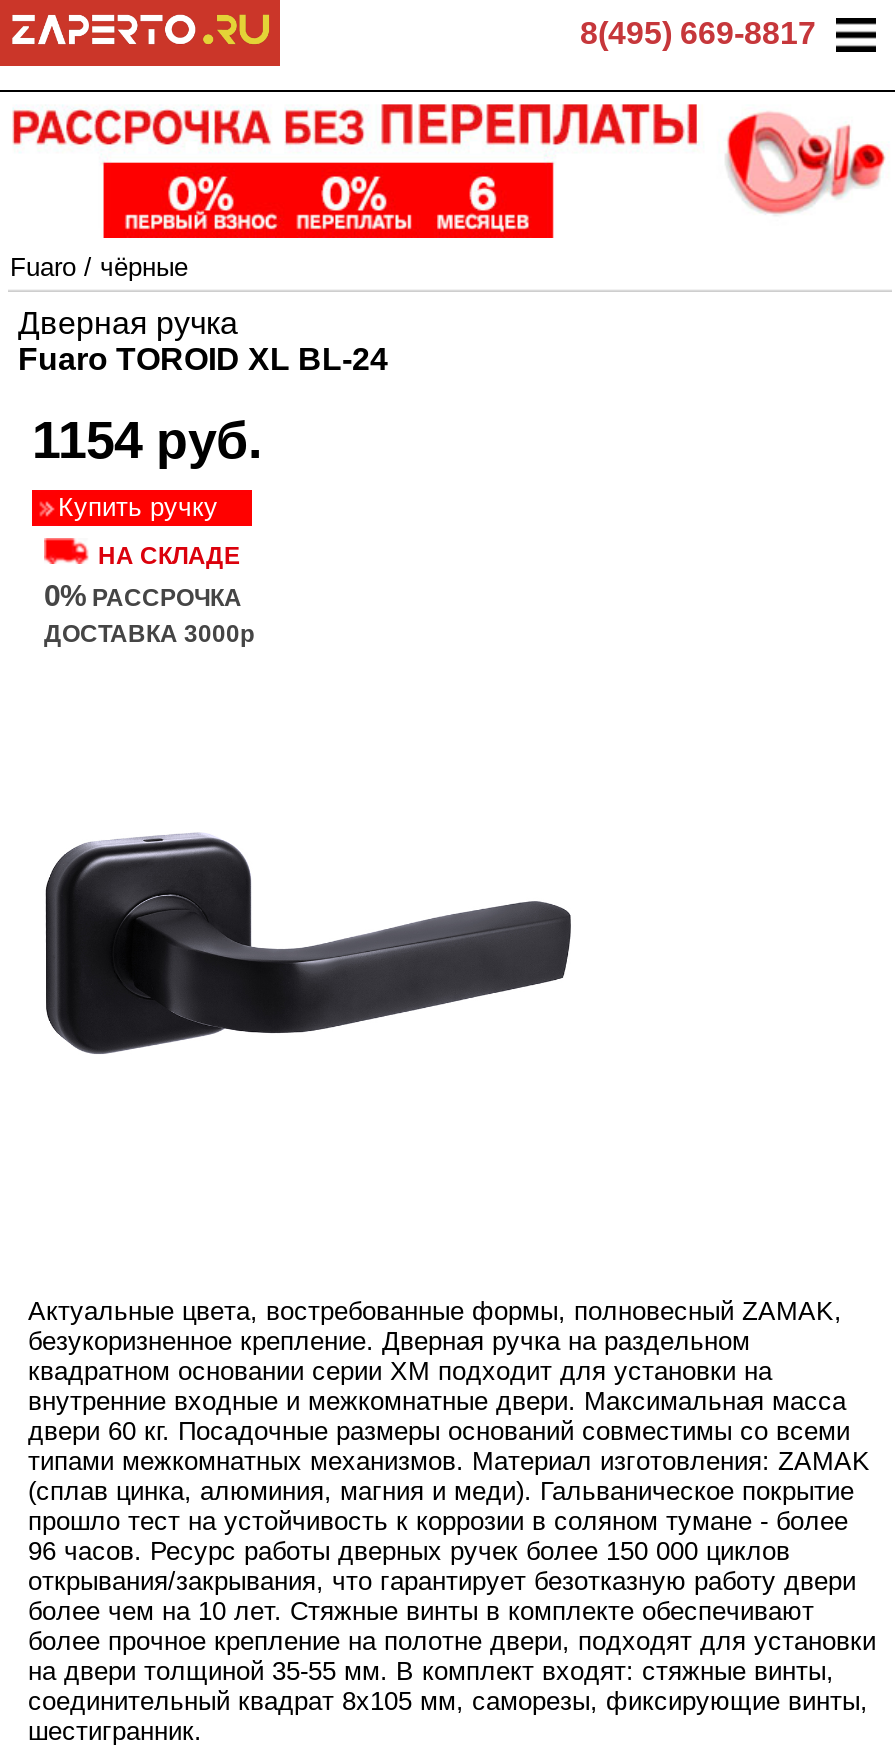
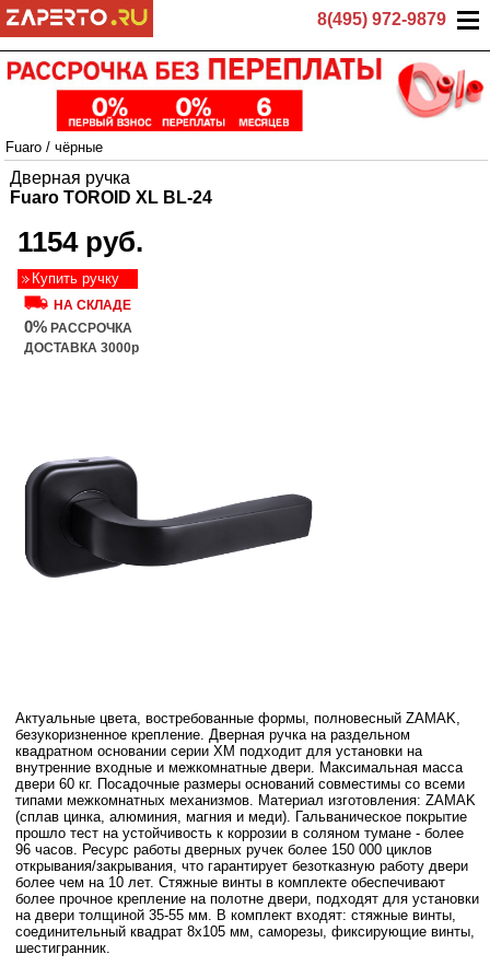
- 8(495) 669-8817
+ 8(495) 972-9879
